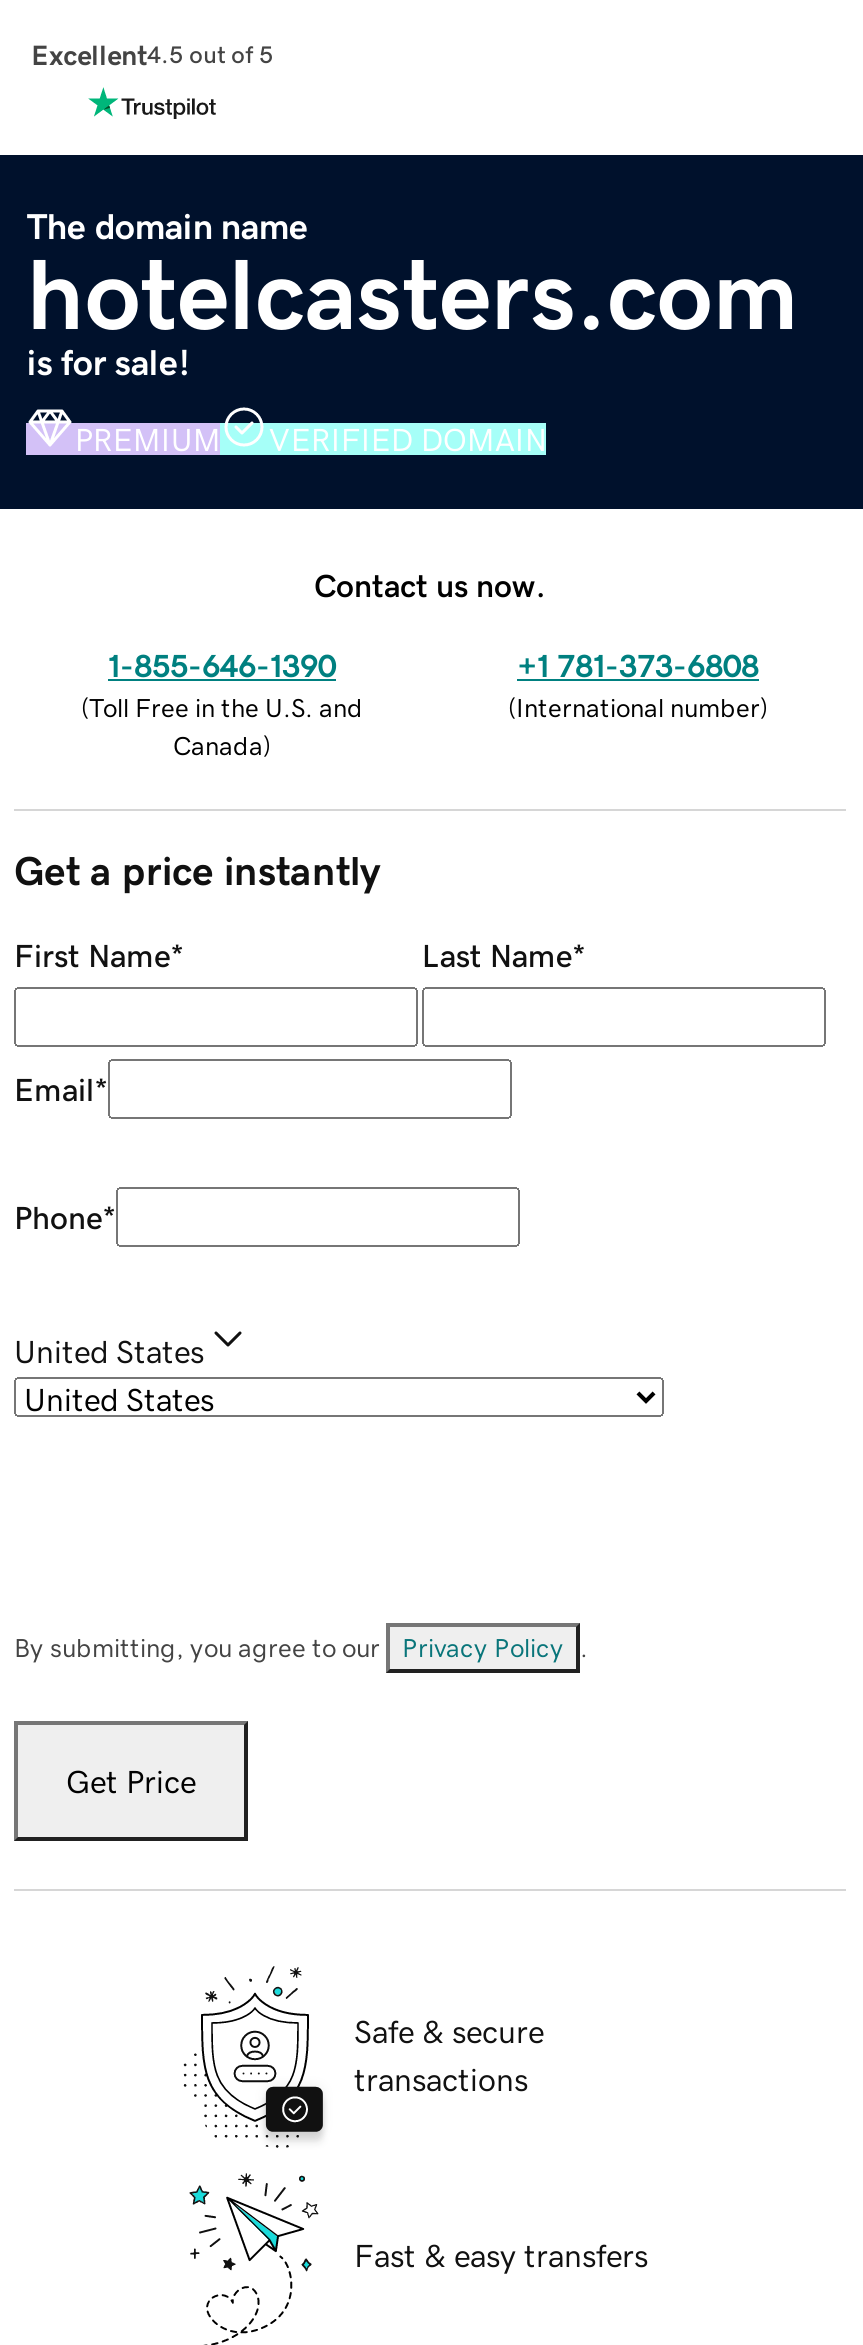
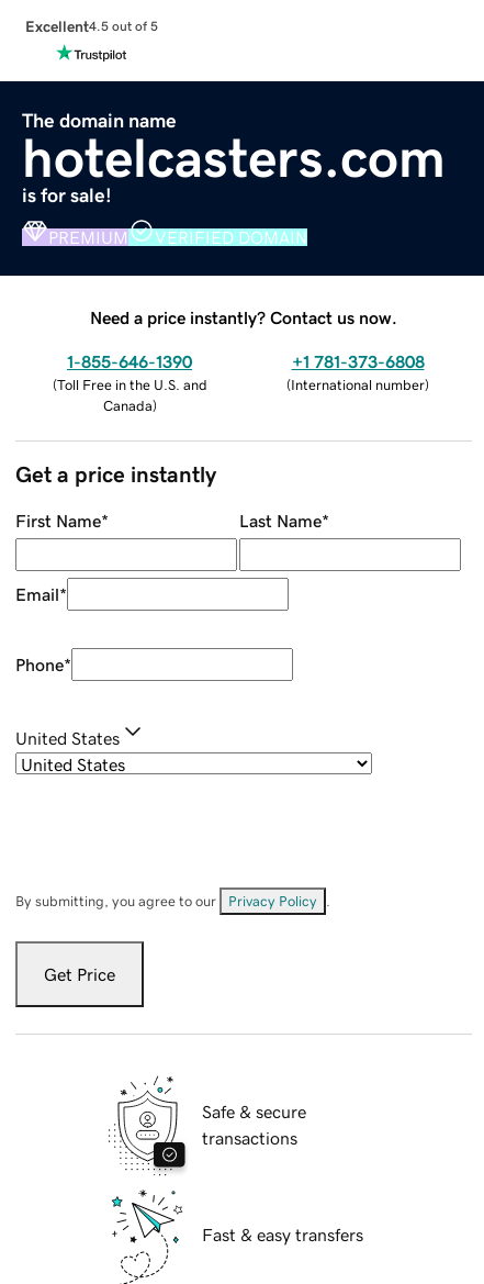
- Contact us now.
+ Need a price instantly? Contact us now.
